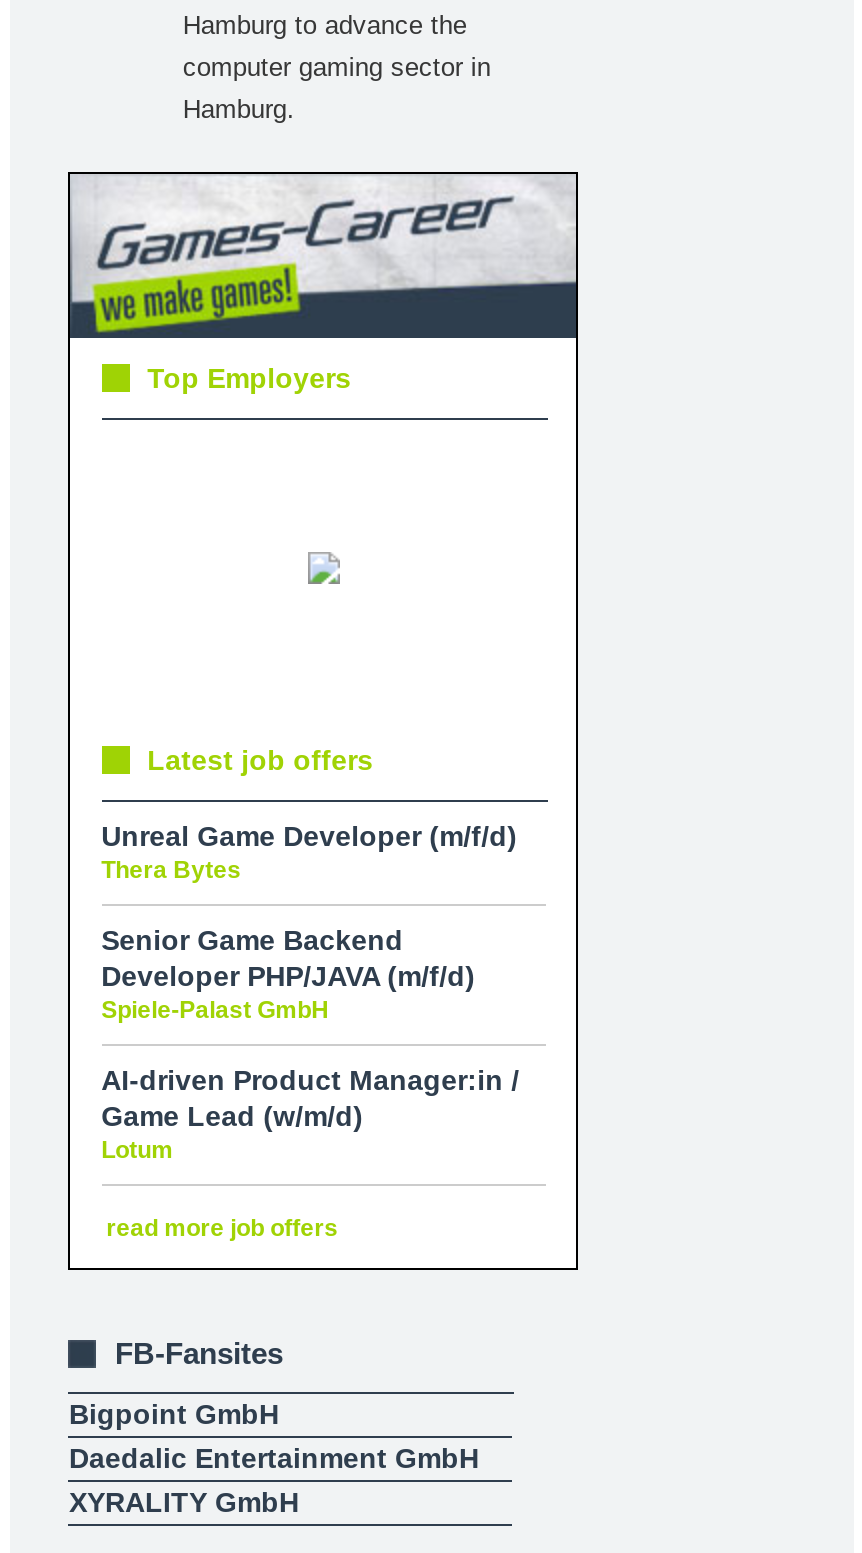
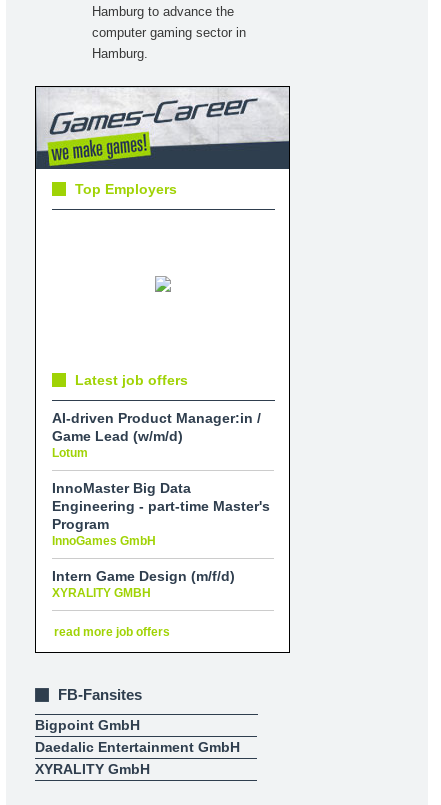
- Unreal Game Developer (m/f/d)
- Thera Bytes
- Senior Game Backend
- Developer PHP/JAVA (m/f/d)
- Spiele-Palast GmbH

moved up: AI-driven Product Manager:in / | Game Lead (w/m/d) | Lotum

+ InnoMaster Big Data
+ Engineering - part-time Master's
+ Program
+ InnoGames GmbH
+ Intern Game Design (m/f/d)
+ XYRALITY GMBH
